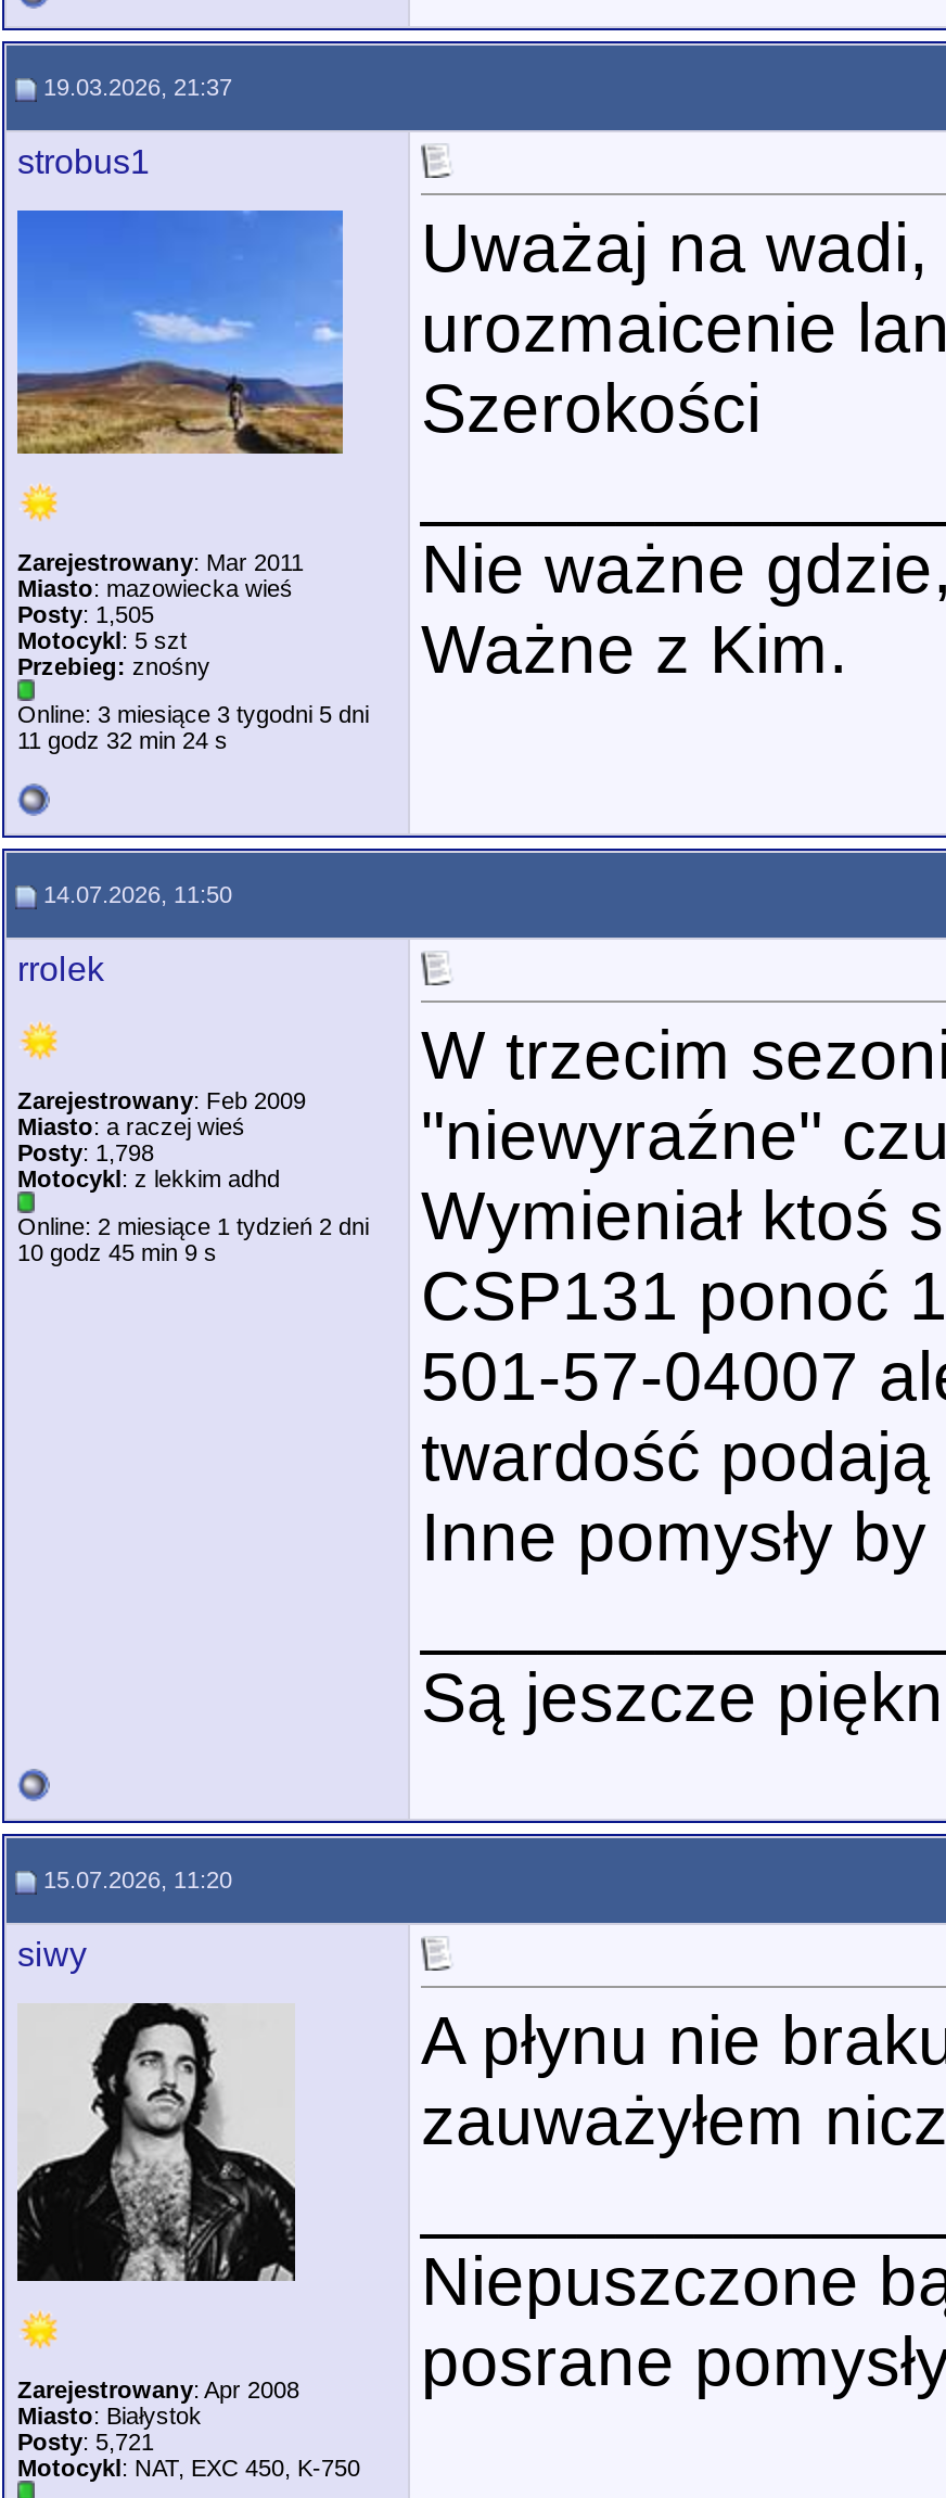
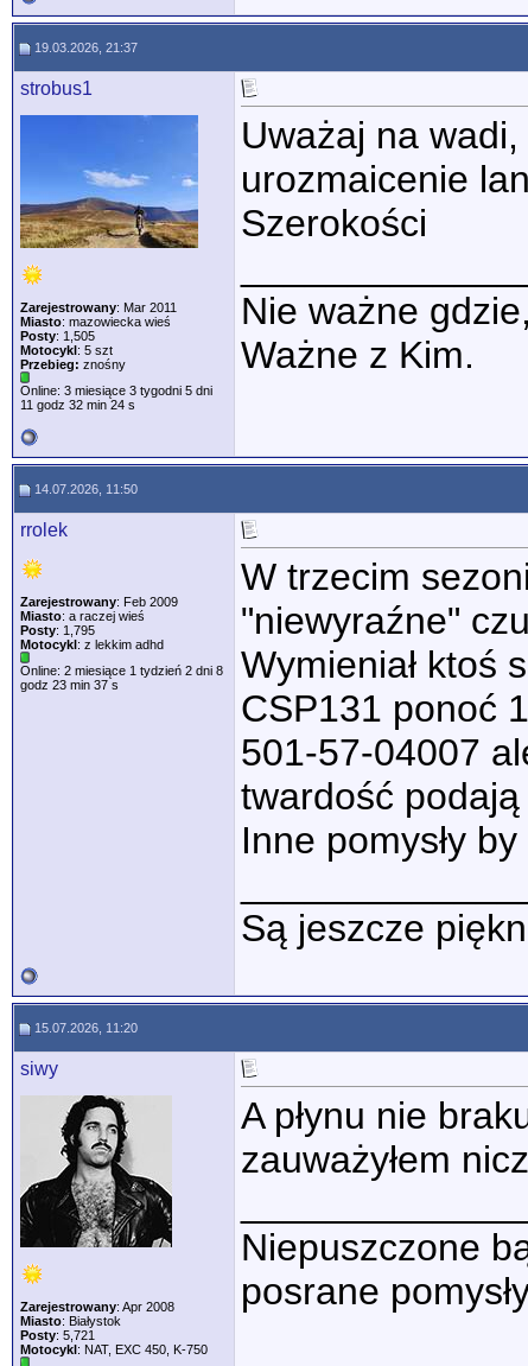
- Posty: 1,798
+ Posty: 1,795

- Online: 2 miesiące 1 tydzień 2 dni
- 10 godz 45 min 9 s
+ Online: 2 miesiące 1 tydzień 2 dni 8
+ godz 23 min 37 s
